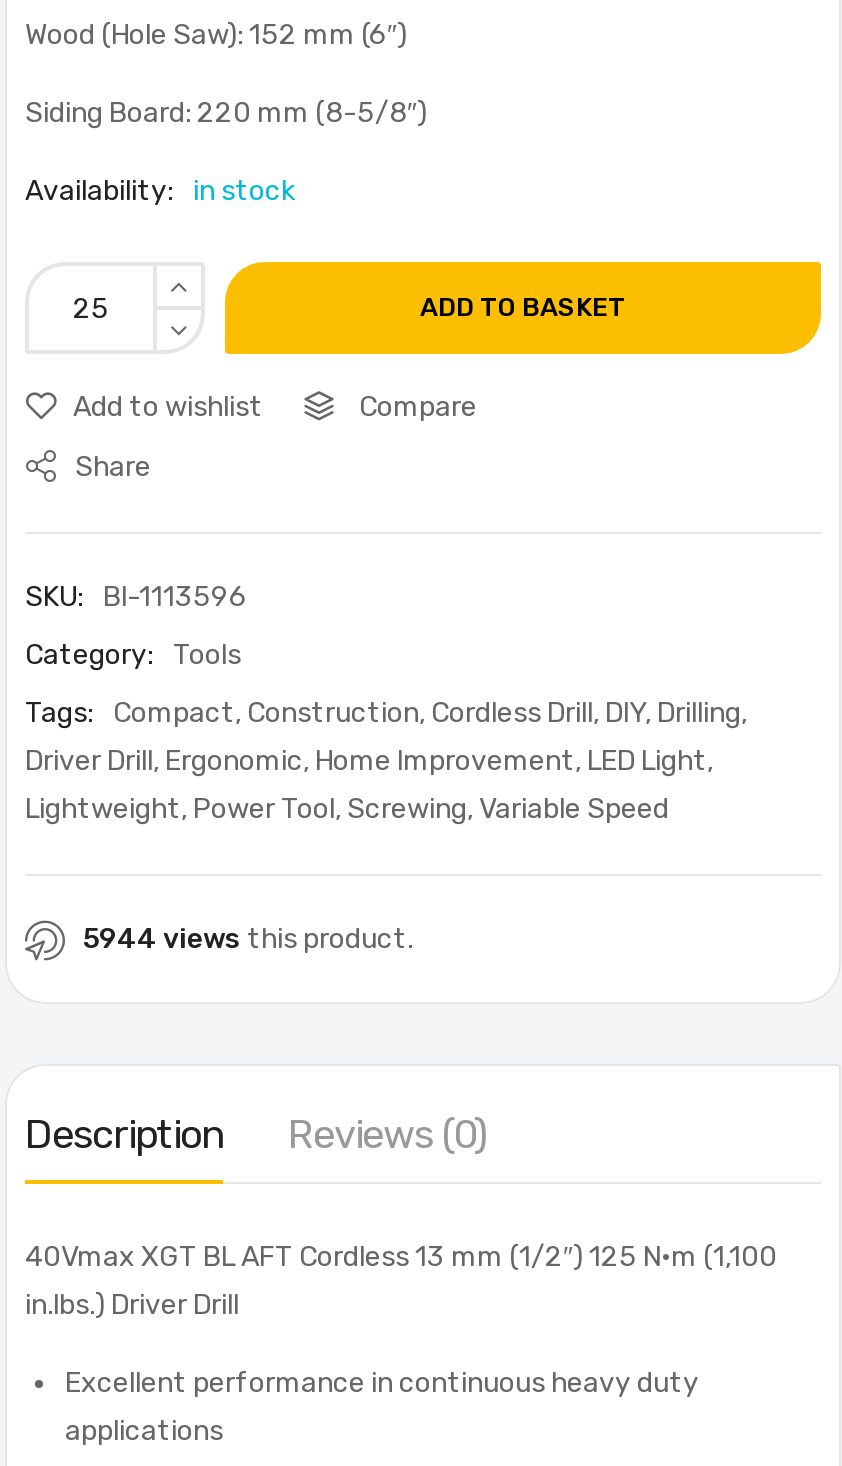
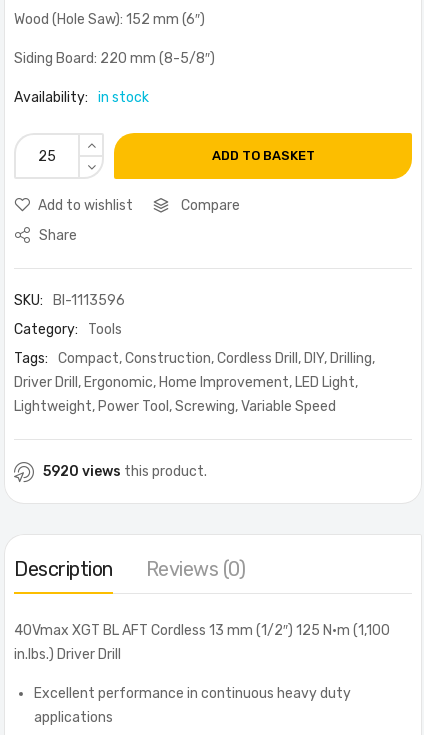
- 5944 views this product.
+ 5920 views this product.
